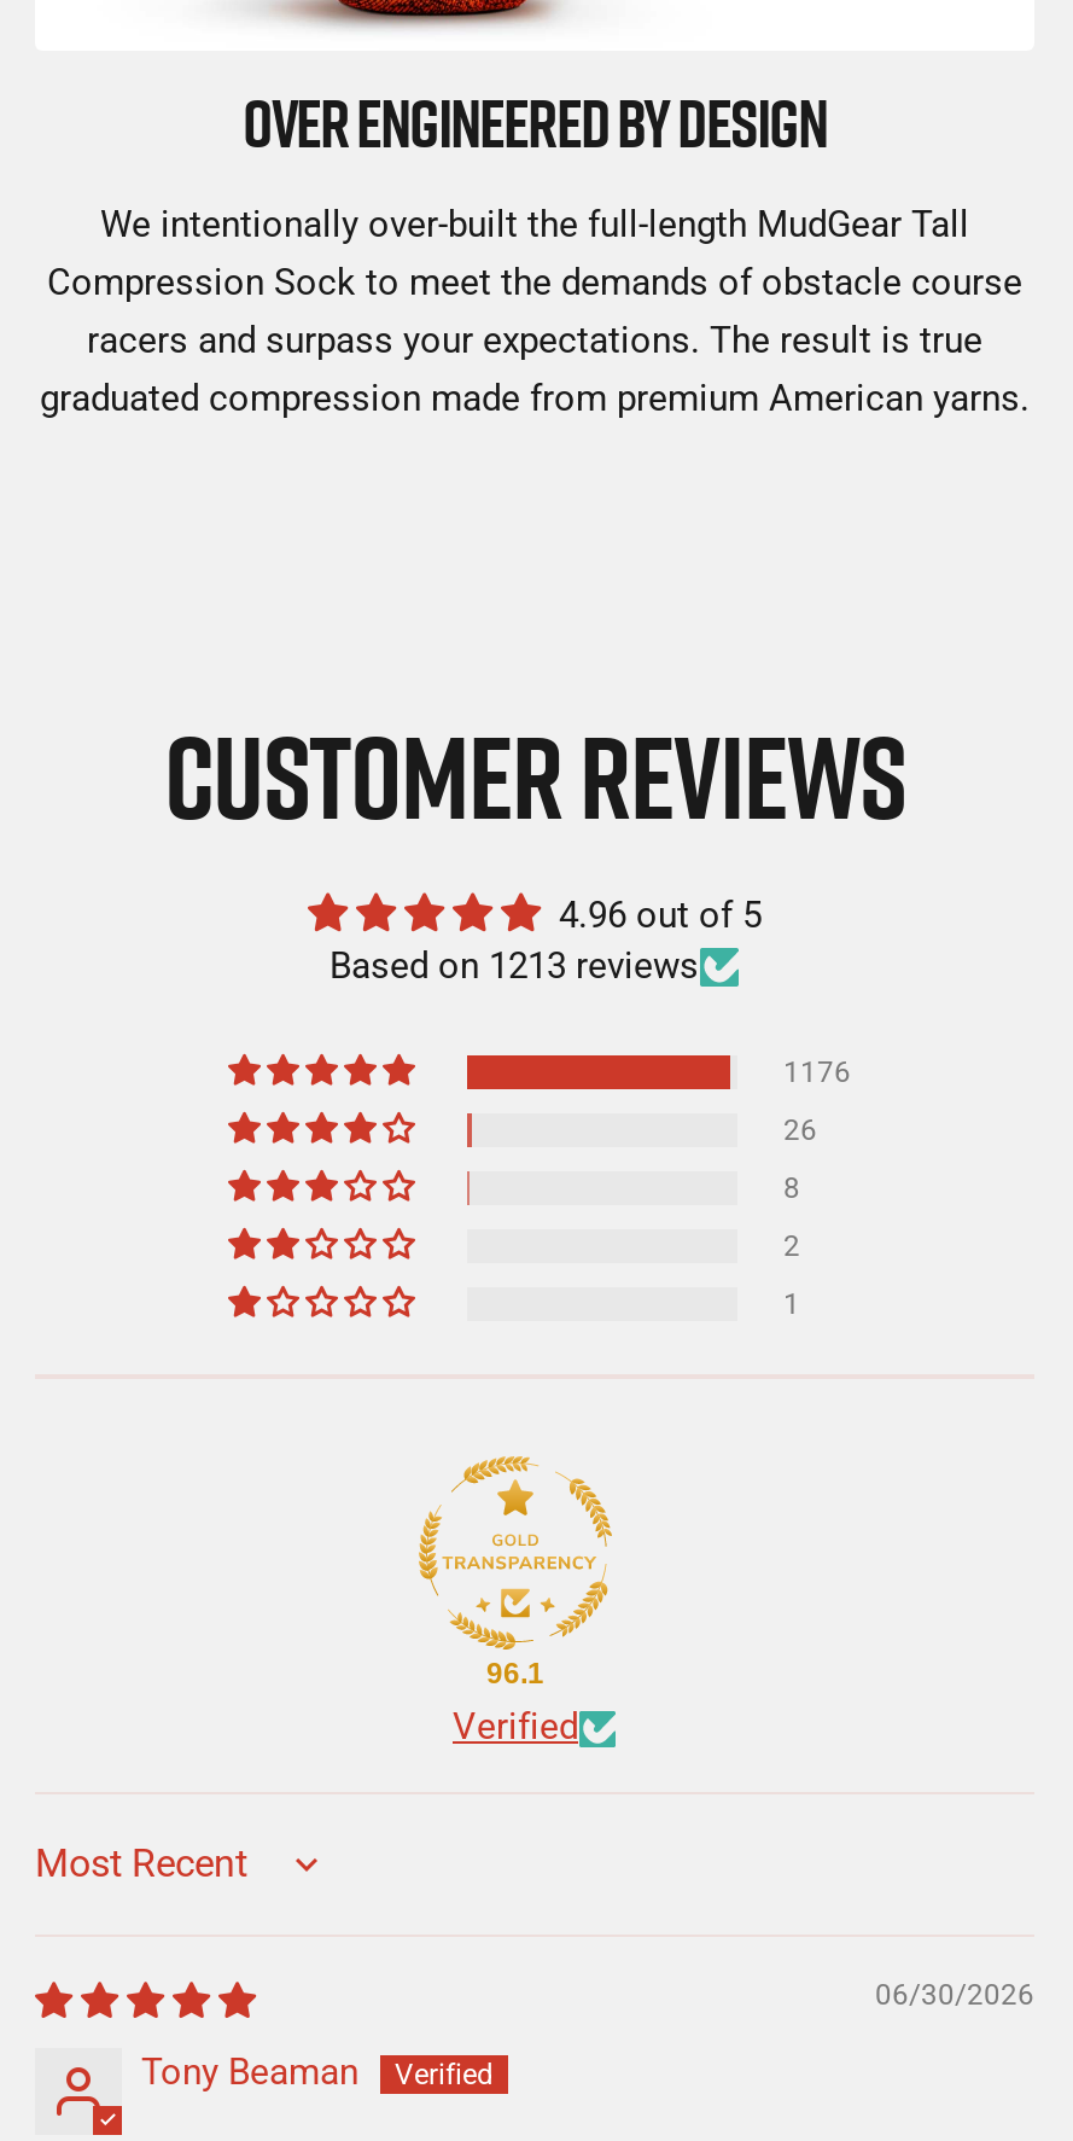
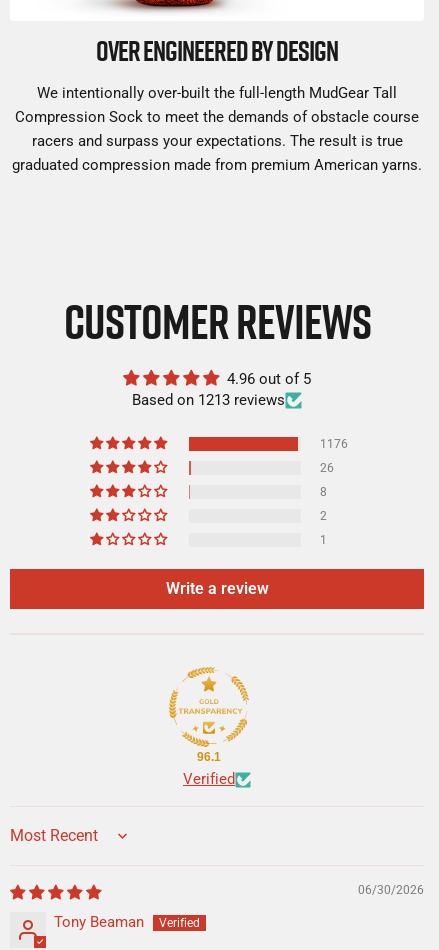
+ Write a review
